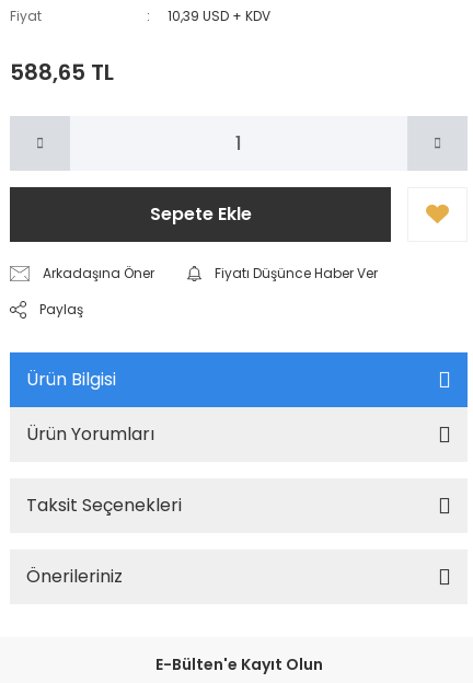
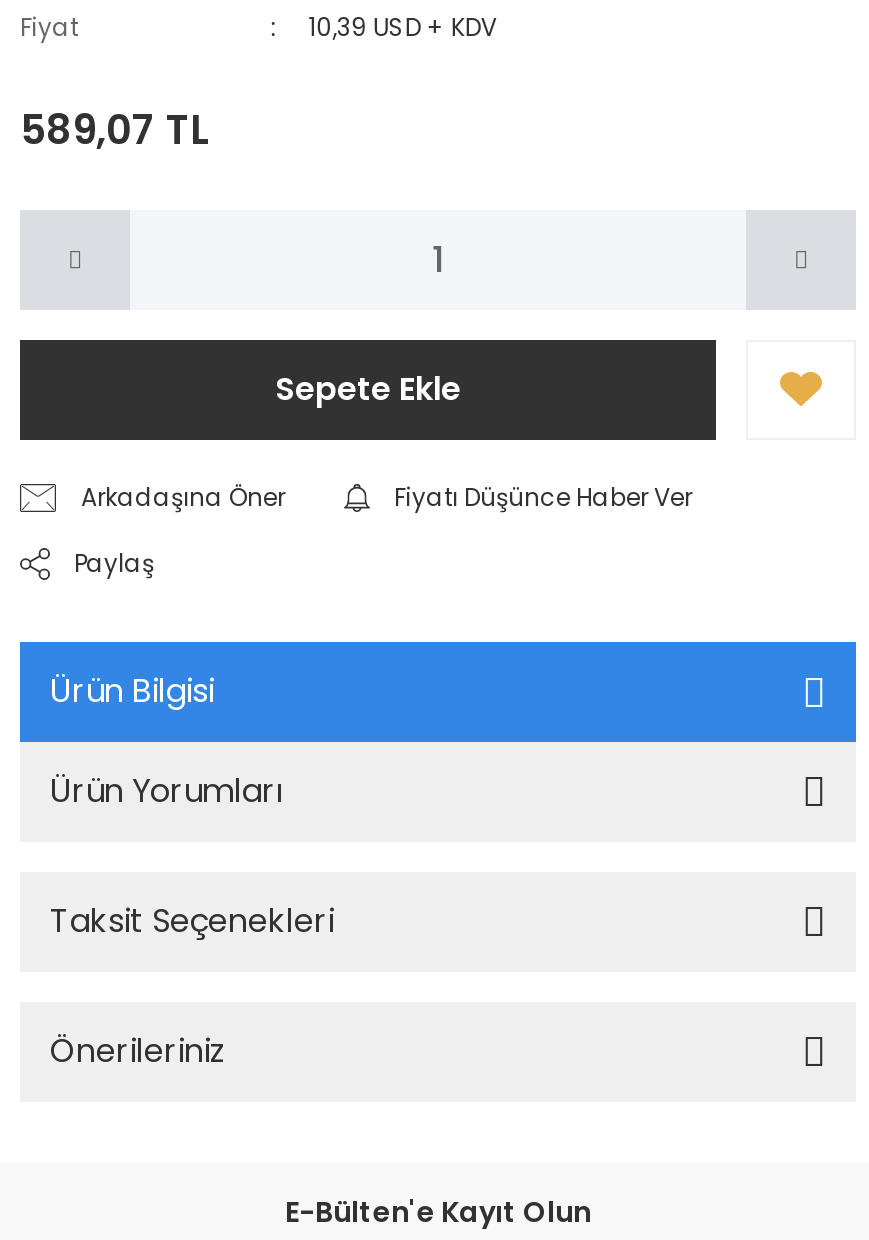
- 588,65 TL
+ 589,07 TL
